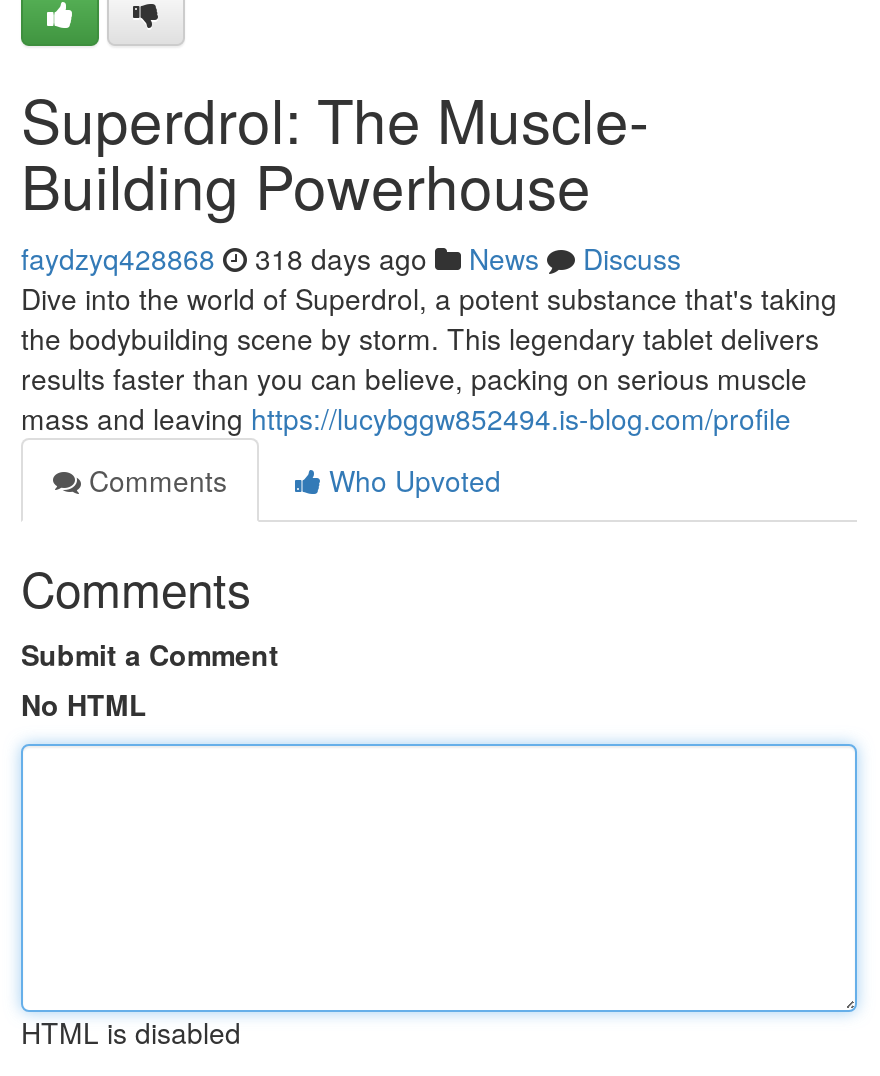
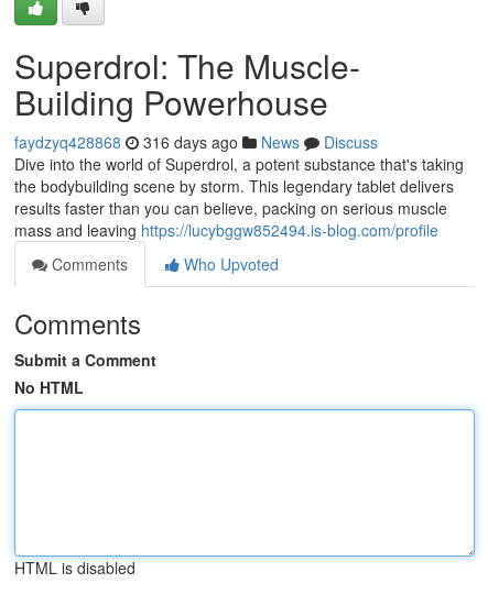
- faydzyq428868 318 days ago News Discuss
+ faydzyq428868 316 days ago News Discuss
